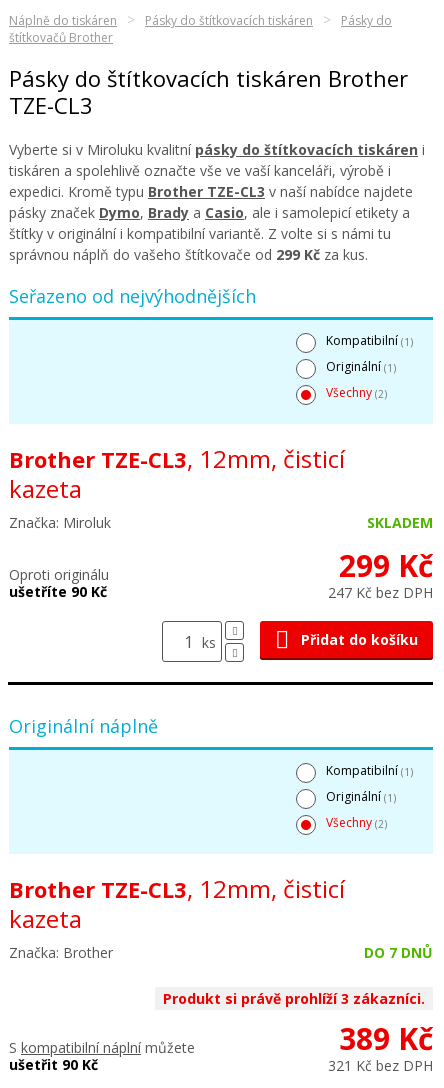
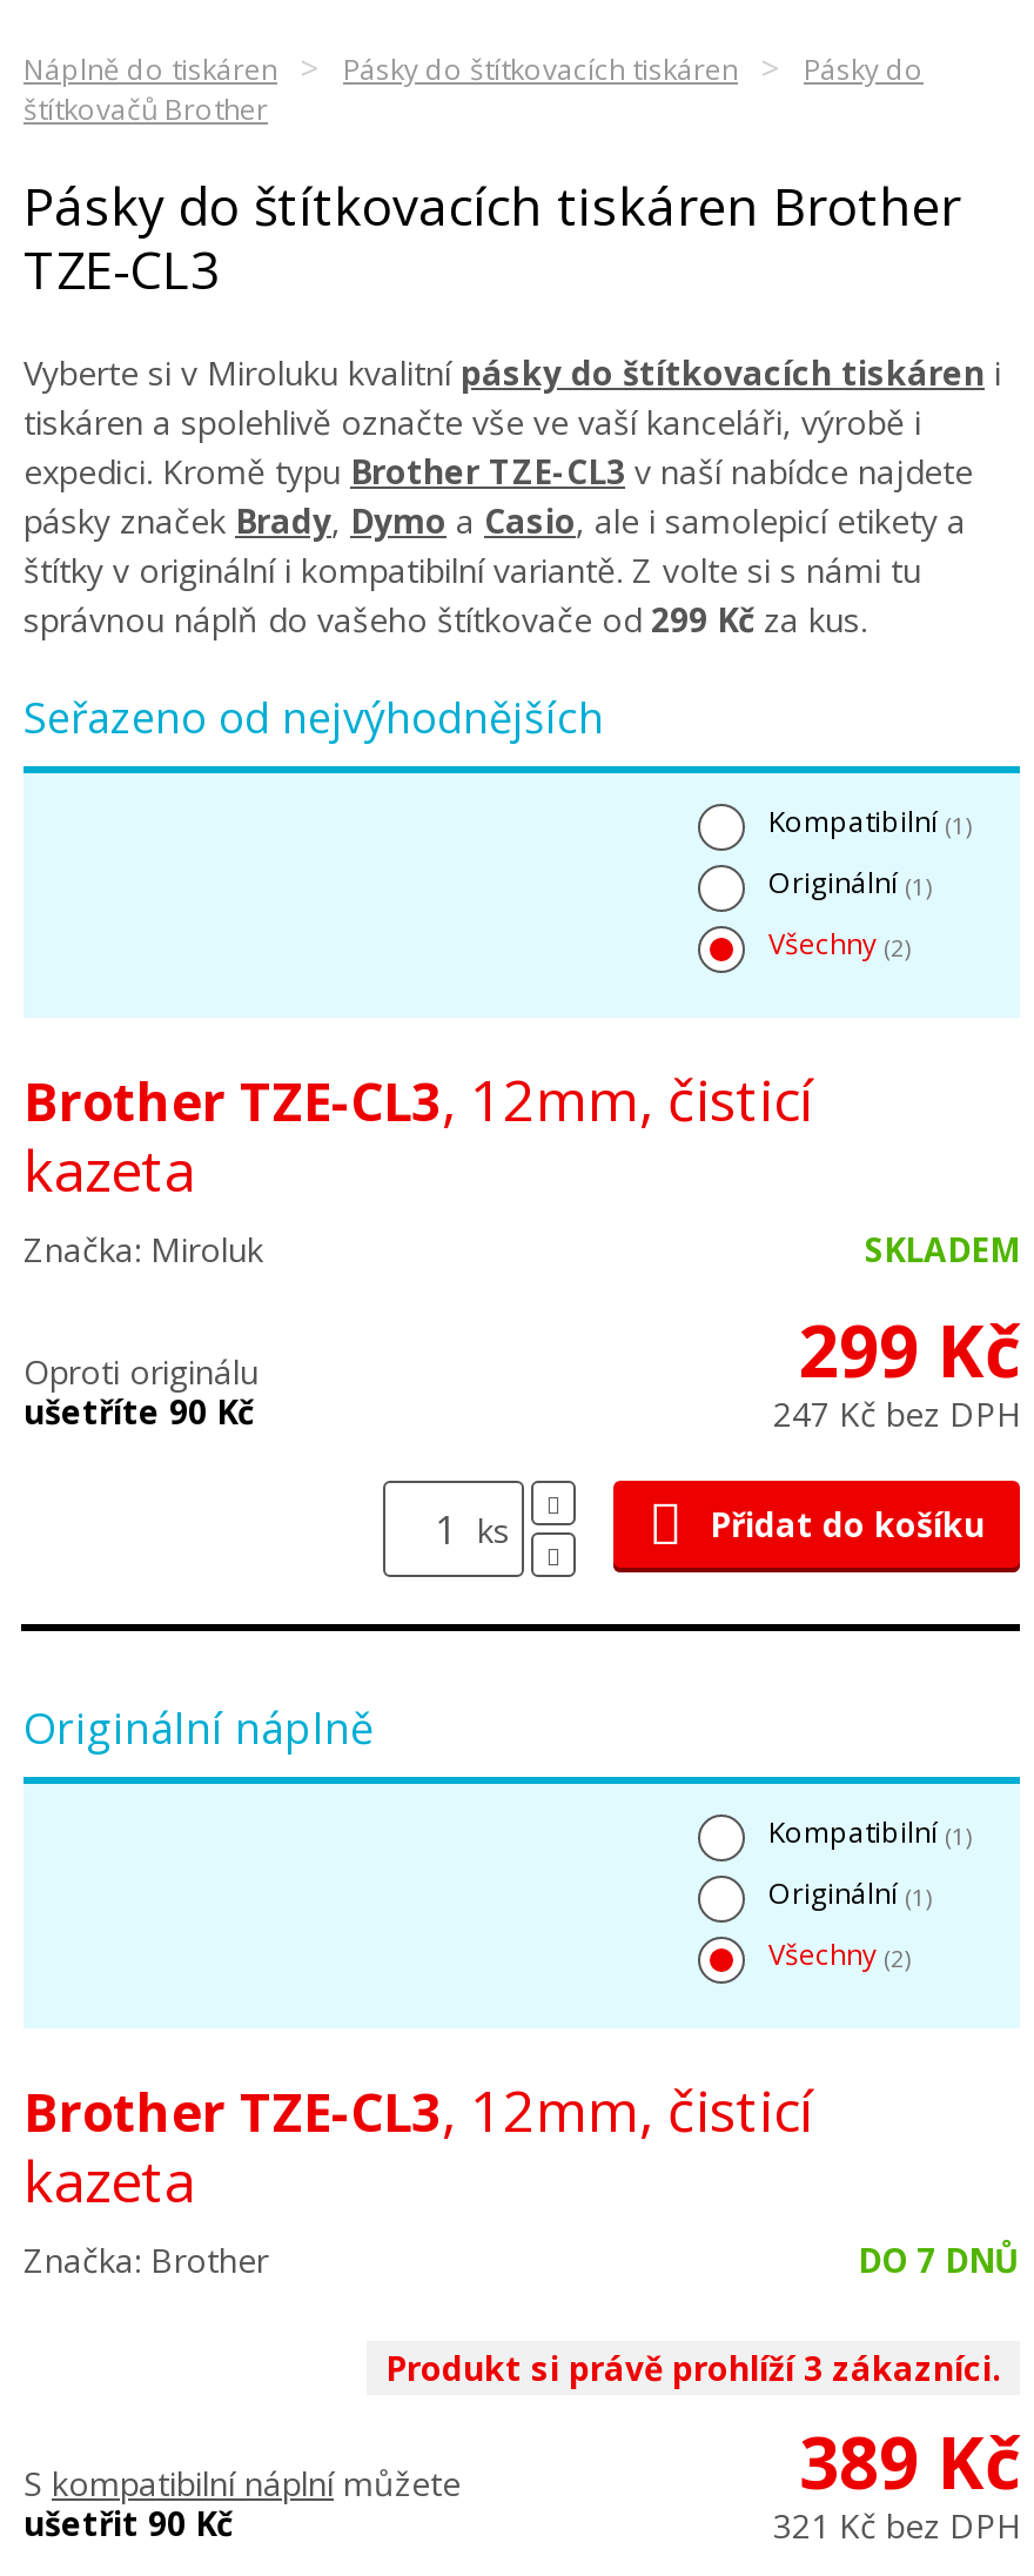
- pásky značek Dymo, Brady a Casio, ale i samolepicí etikety a
+ pásky značek Brady, Dymo a Casio, ale i samolepicí etikety a
